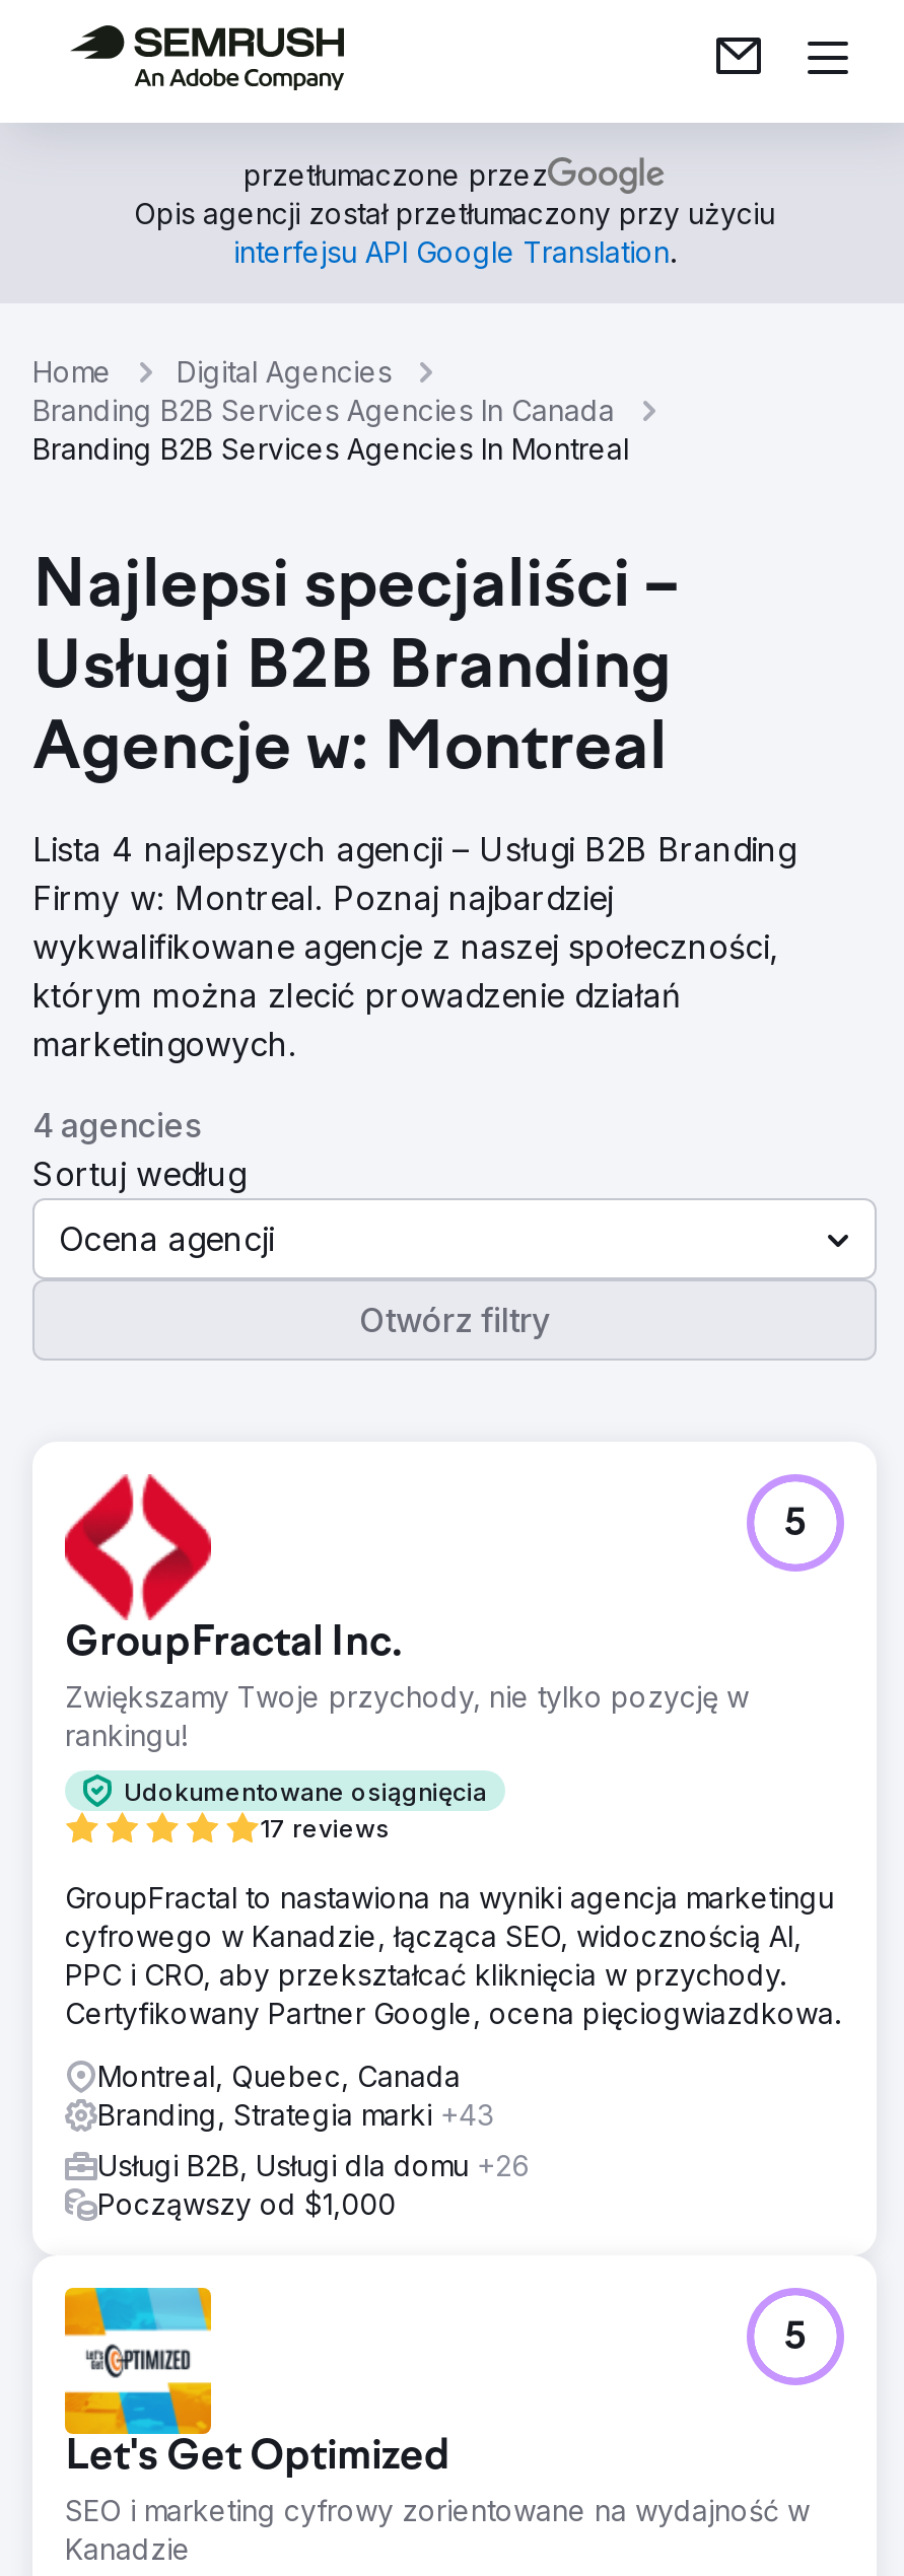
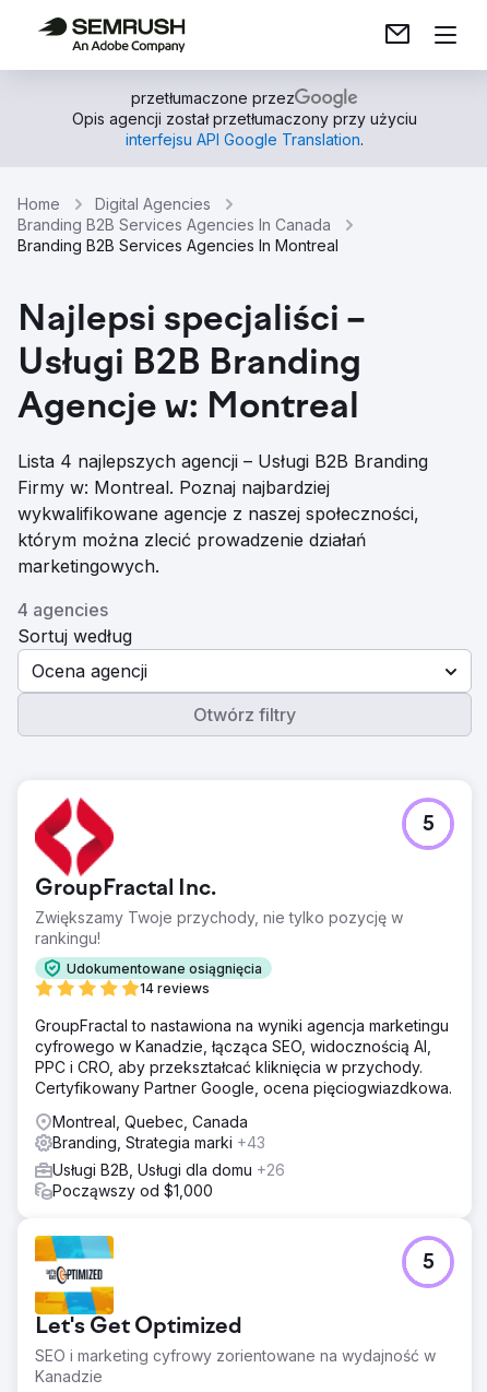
- 17 reviews
+ 14 reviews
